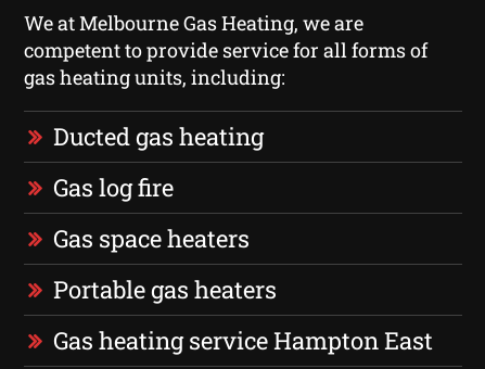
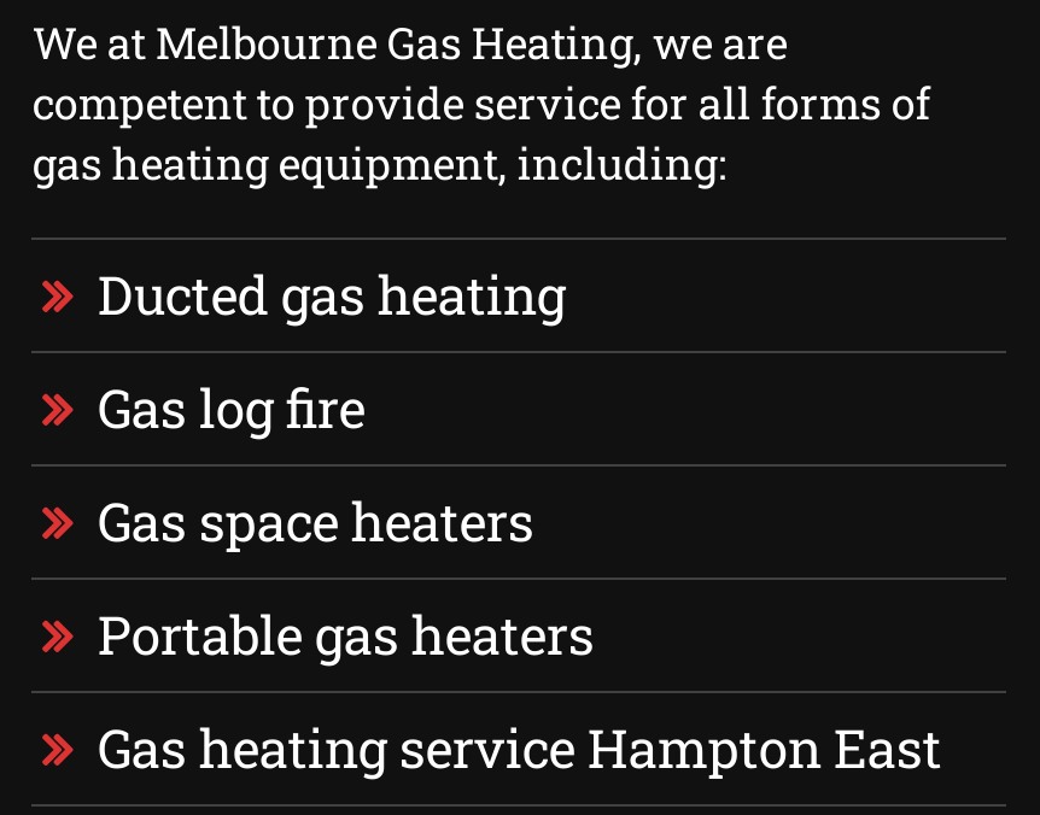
- gas heating units, including:
+ gas heating equipment, including:
